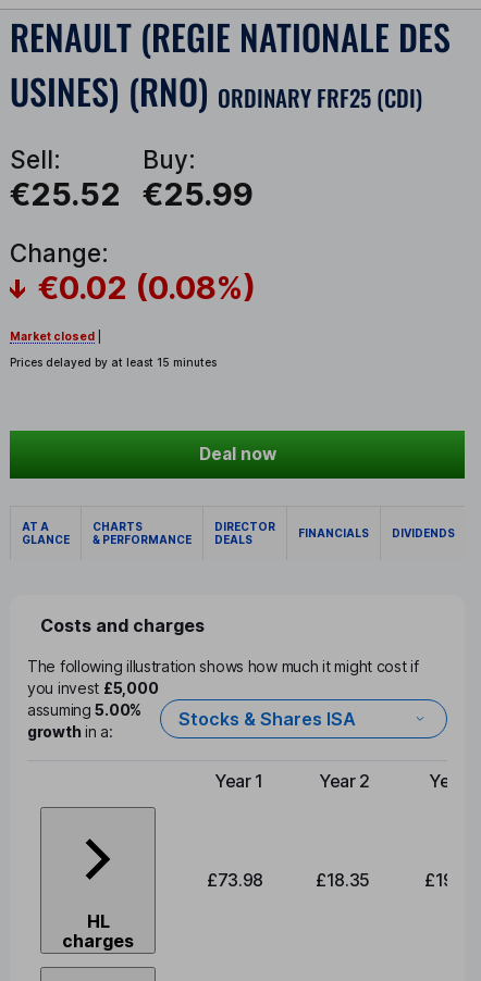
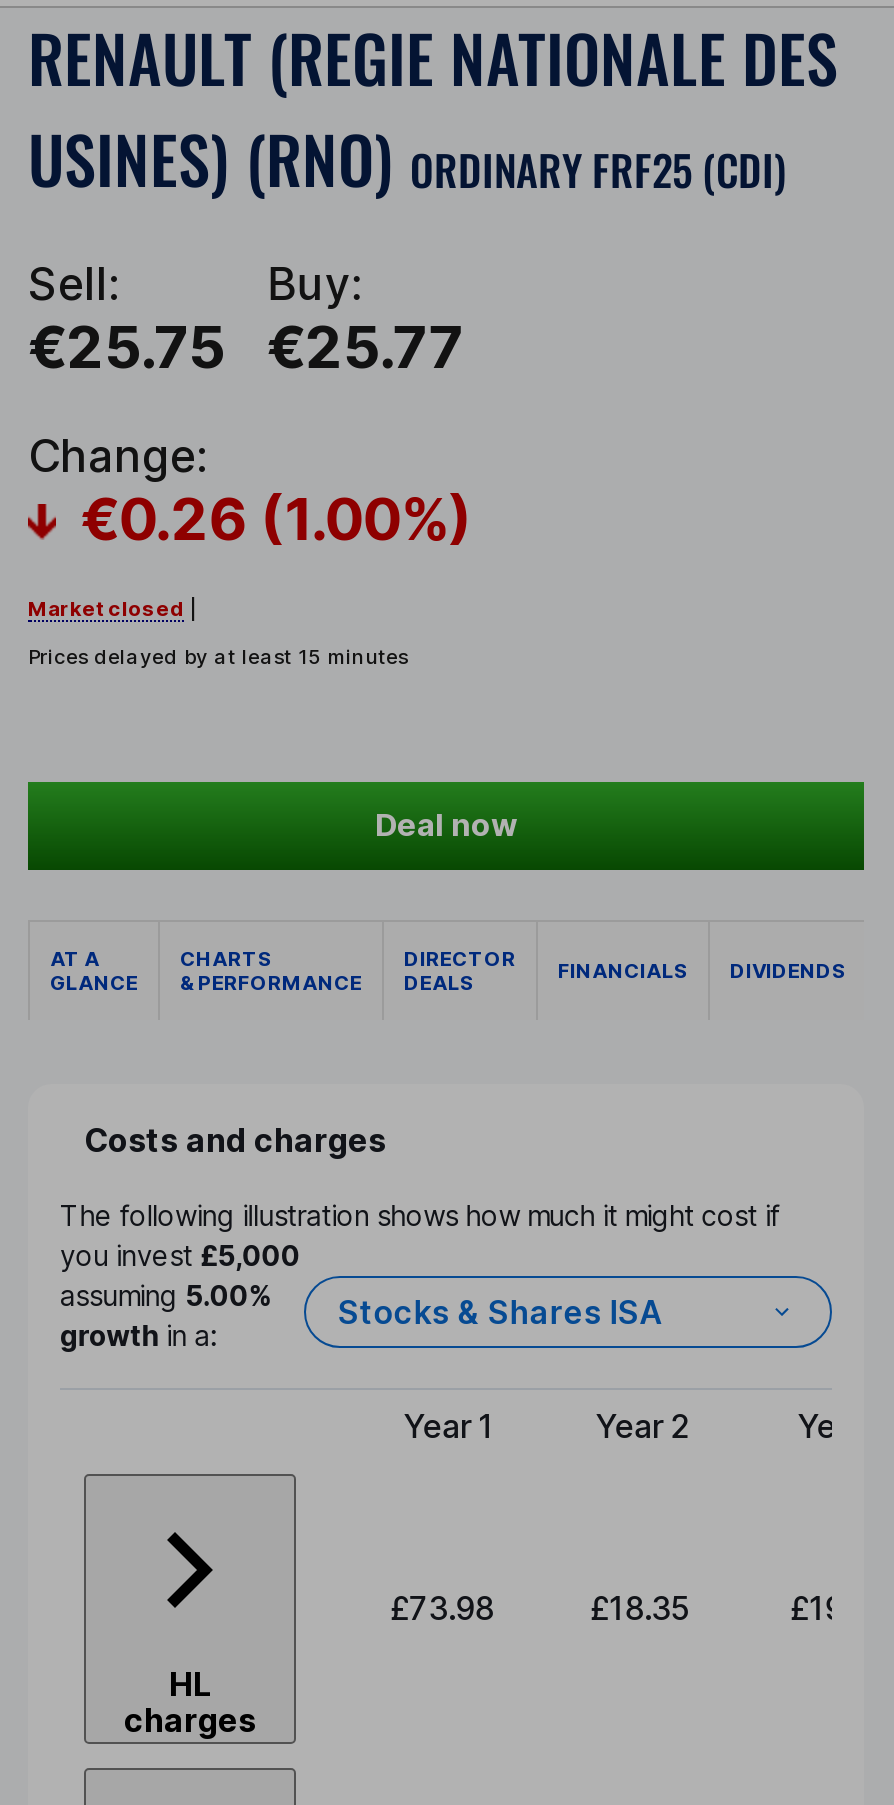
- €25.52
+ €25.75

- €25.99
+ €25.77

- €0.02 (0.08%)
+ €0.26 (1.00%)
